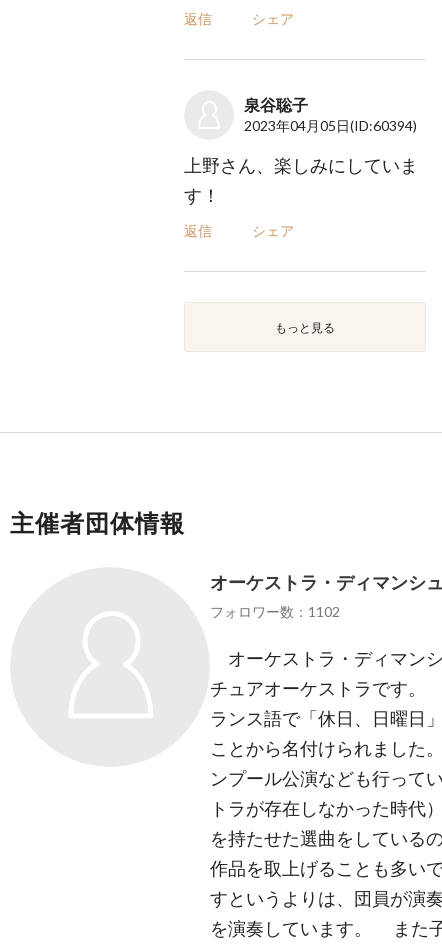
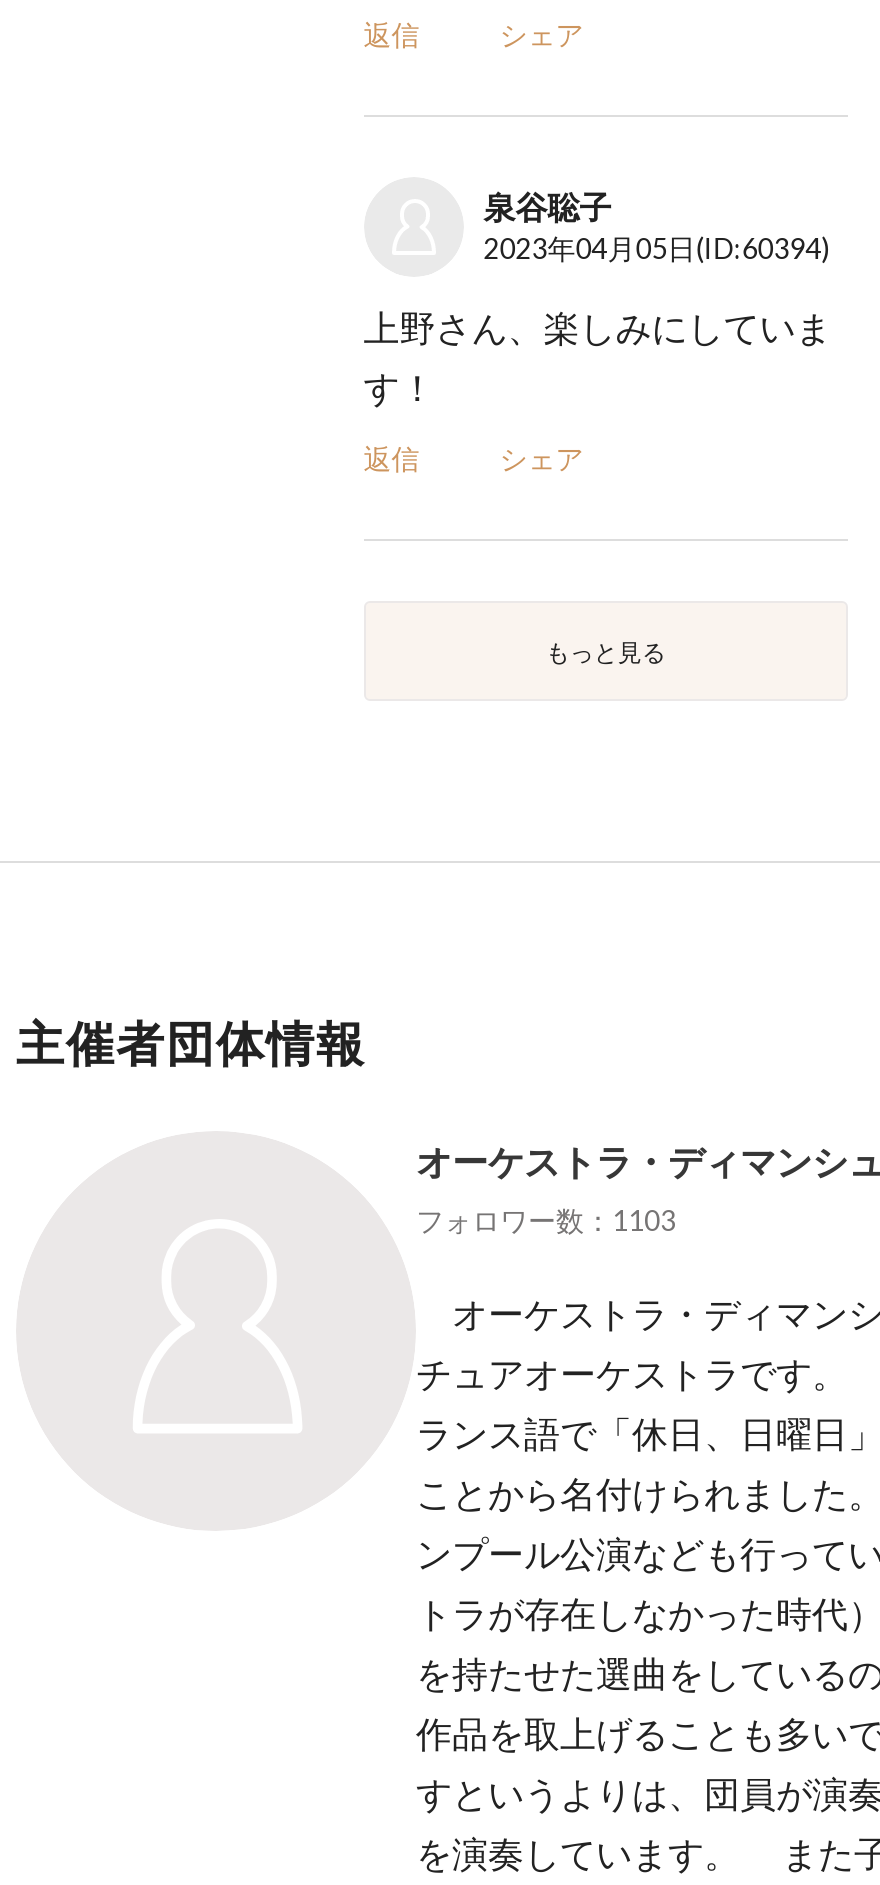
- フォロワー数：1102
+ フォロワー数：1103
